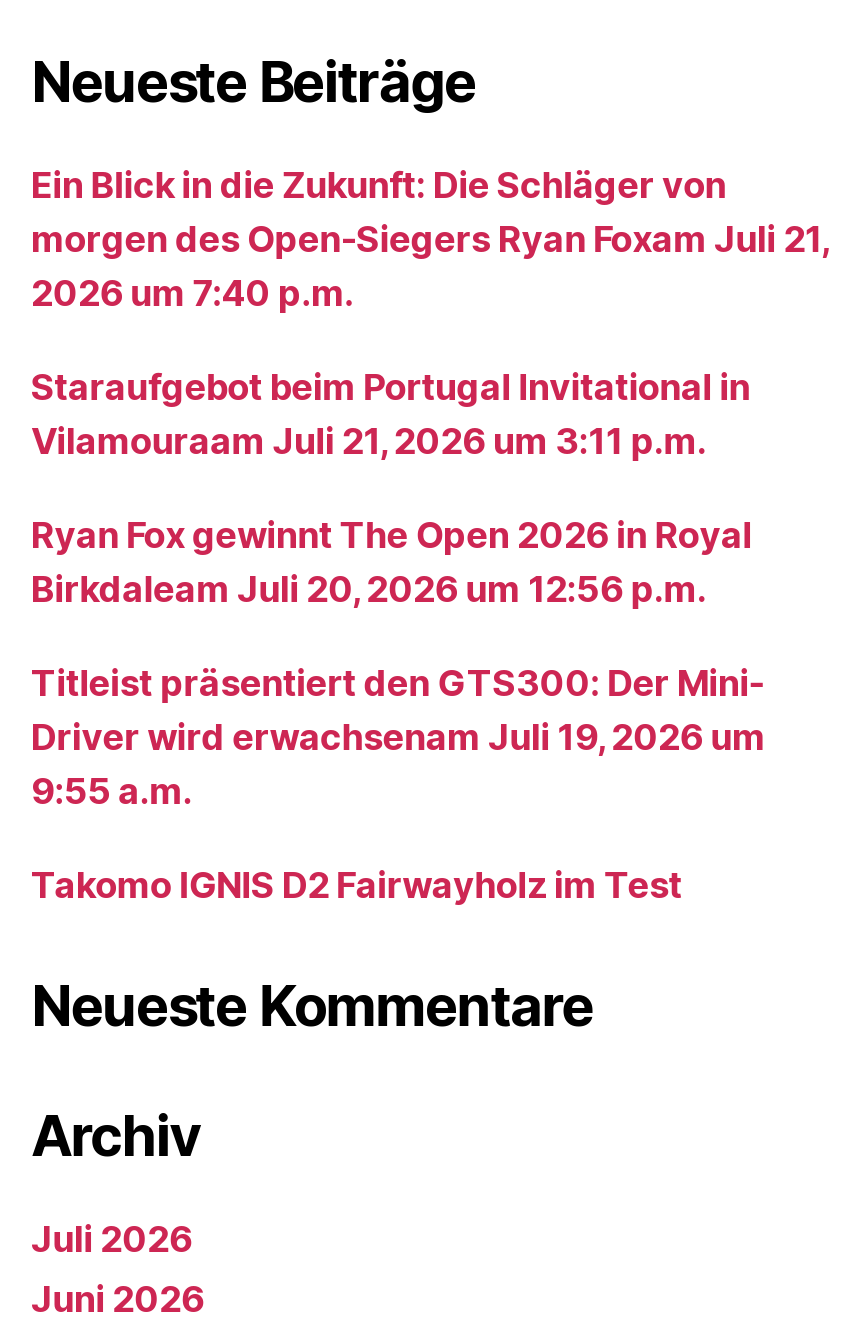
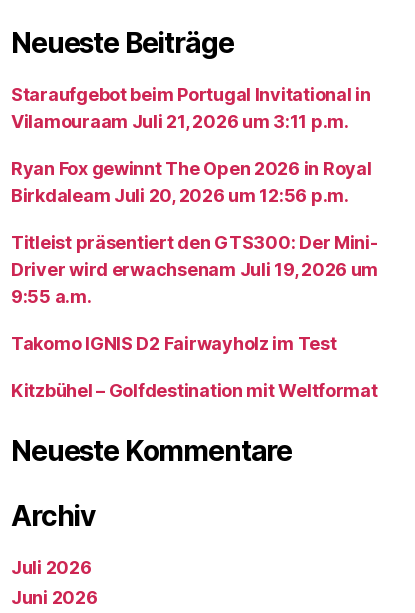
- Ein Blick in die Zukunft: Die Schläger von
- morgen des Open-Siegers Ryan Foxam Juli 21,
- 2026 um 7:40 p.m.

moved up: Staraufgebot beim Portugal Invitational in | Vilamouraam Juli 21, 2026 um 3:11 p.m. | Ryan Fox gewinnt The Open 2026 in Royal | Birkdaleam Juli 20, 2026 um 12:56 p.m. | Titleist präsentiert den GTS300: Der Mini- | Driver wird erwachsenam Juli 19, 2026 um | 9:55 a.m. | Takomo IGNIS D2 Fairwayholz im Test

+ Kitzbühel – Golfdestination mit Weltformat
